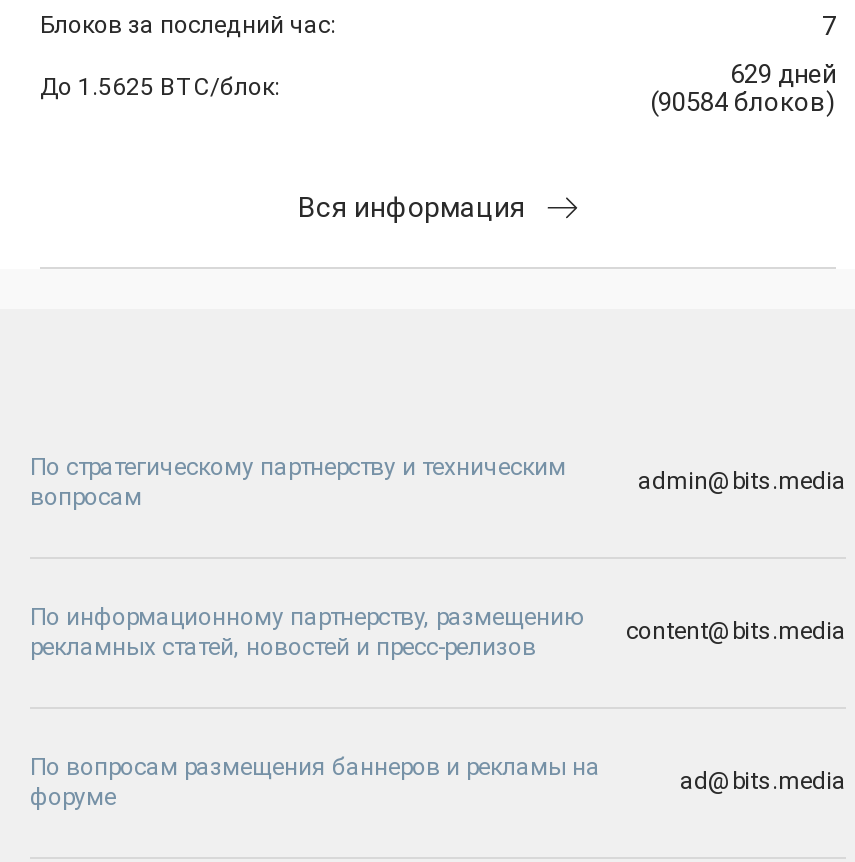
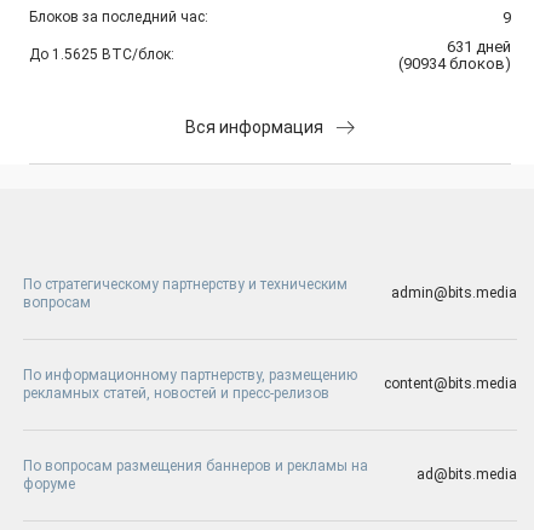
- 7
+ 9

- 629 дней
+ 631 дней

- (90584 блоков)
+ (90934 блоков)
